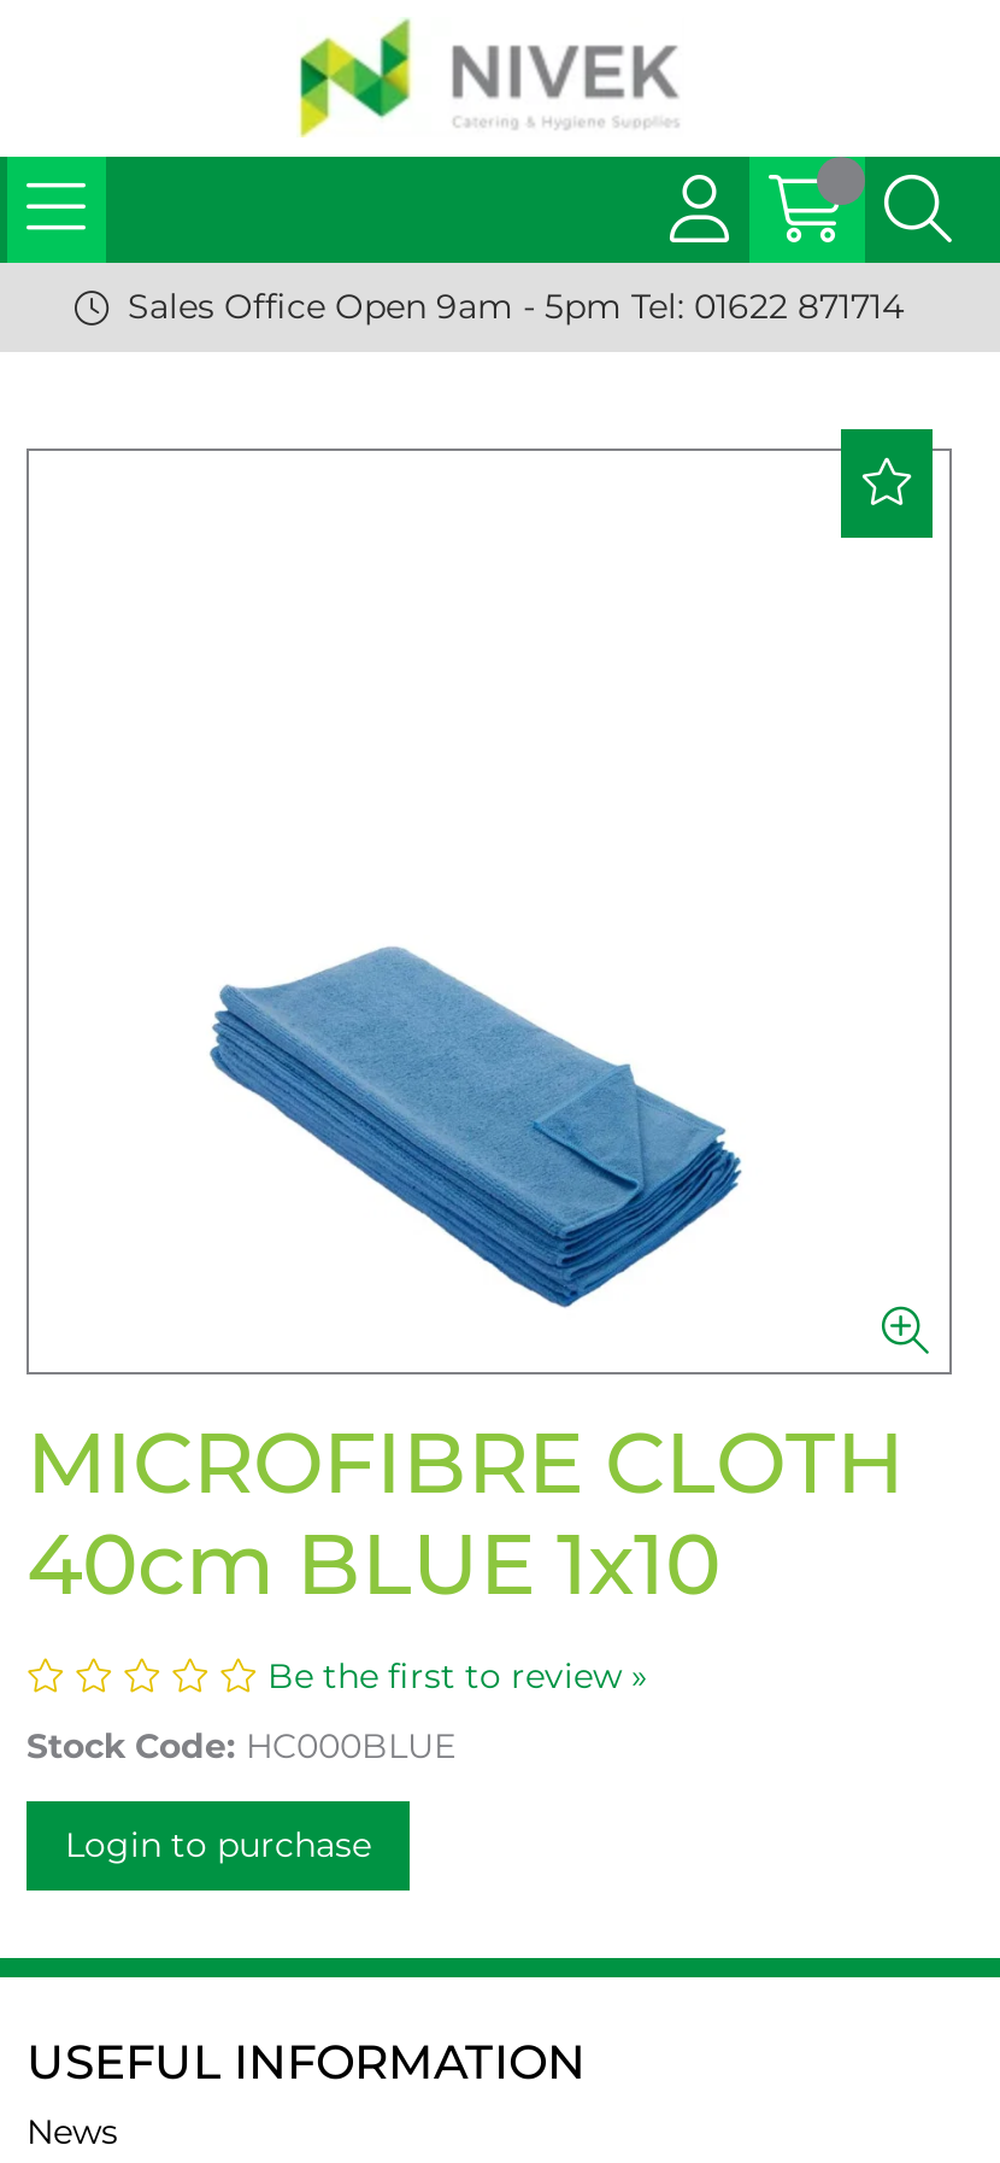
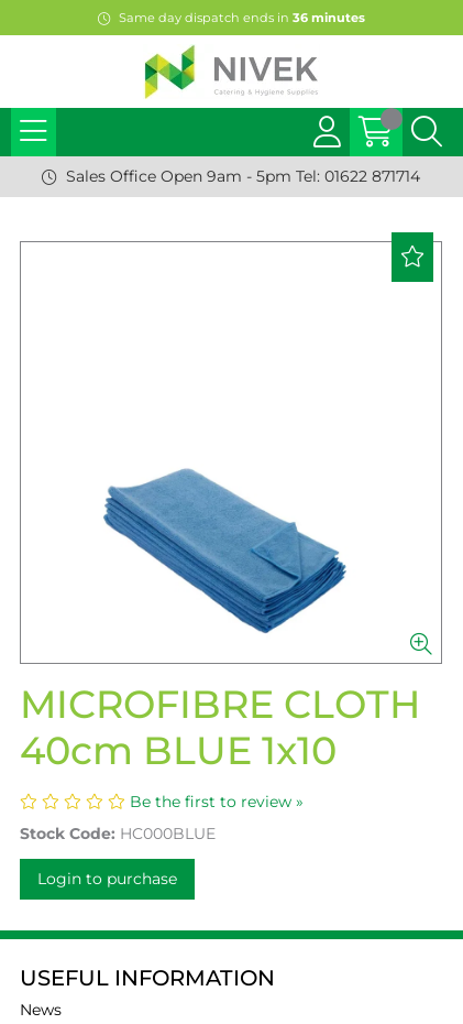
+ Same day dispatch ends in 36 minutes
